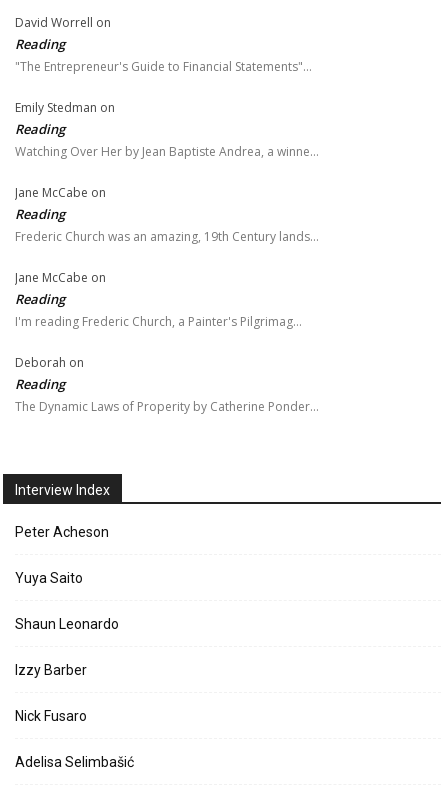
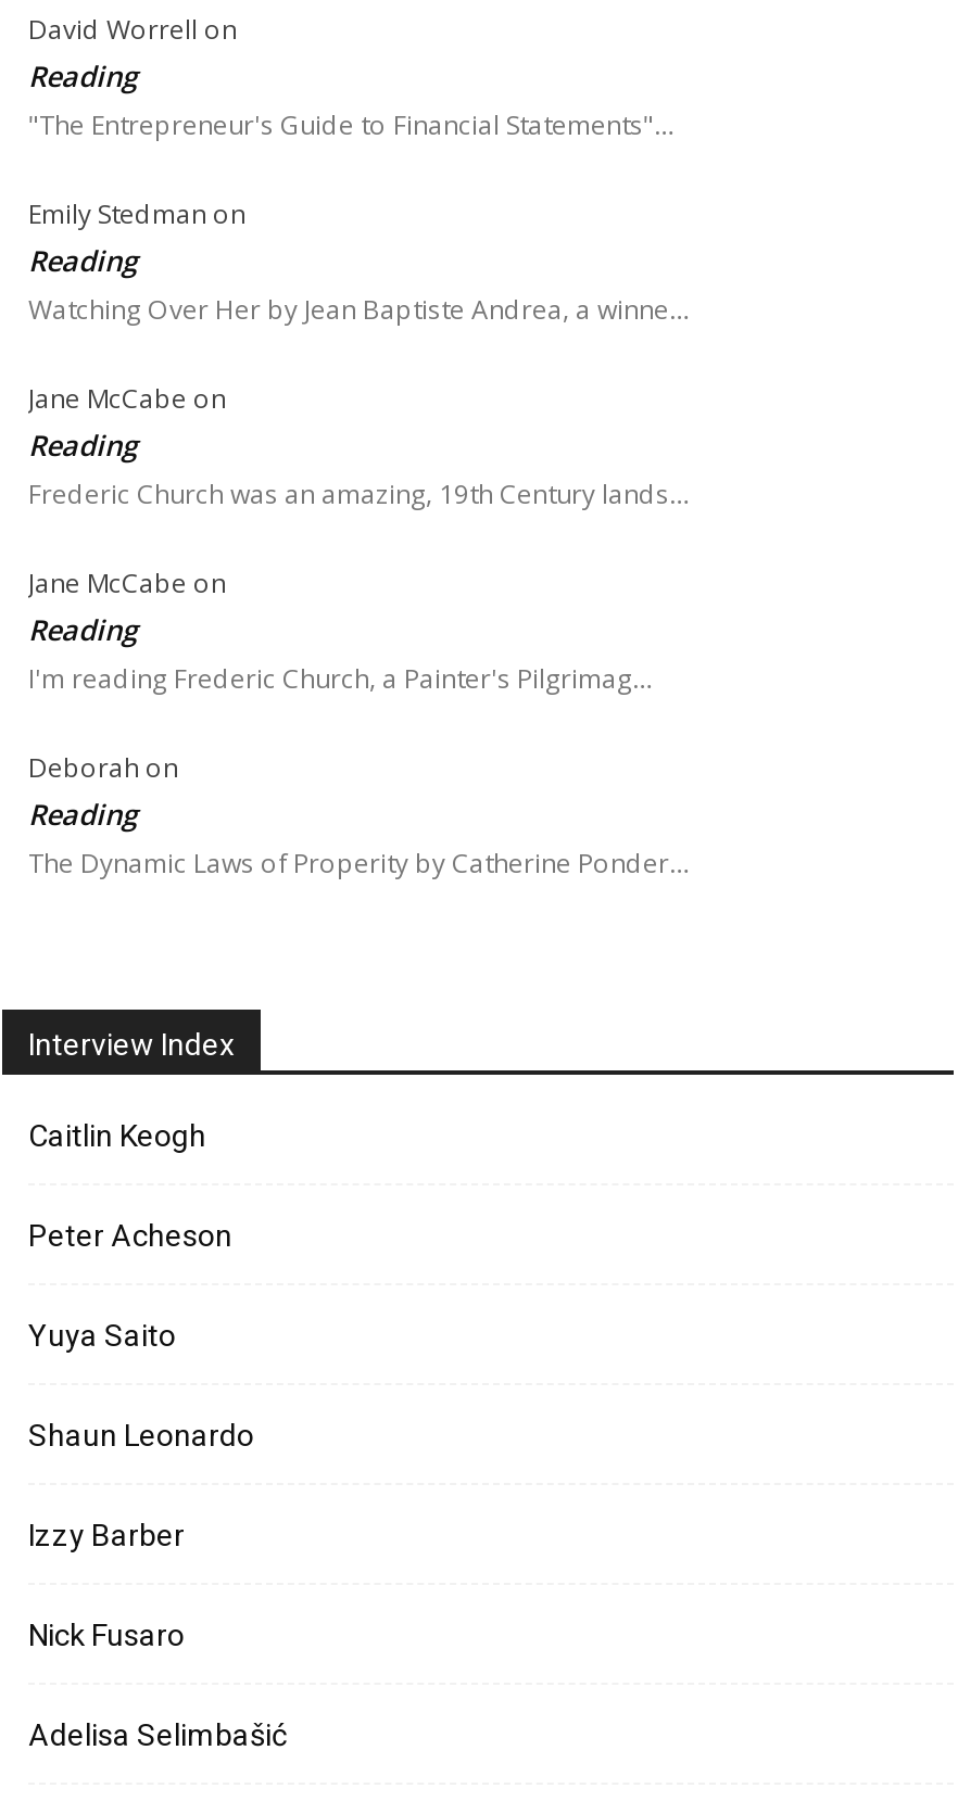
+ Caitlin Keogh
